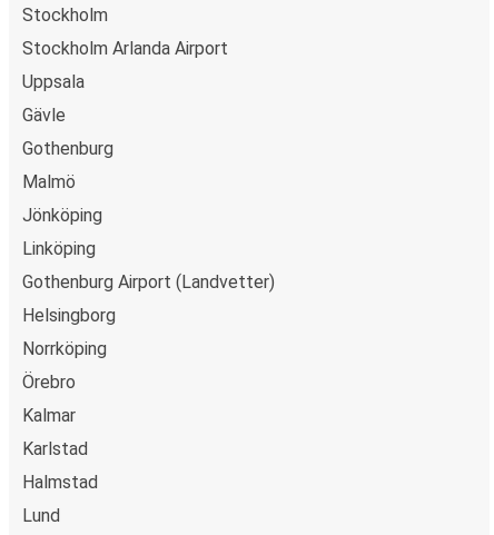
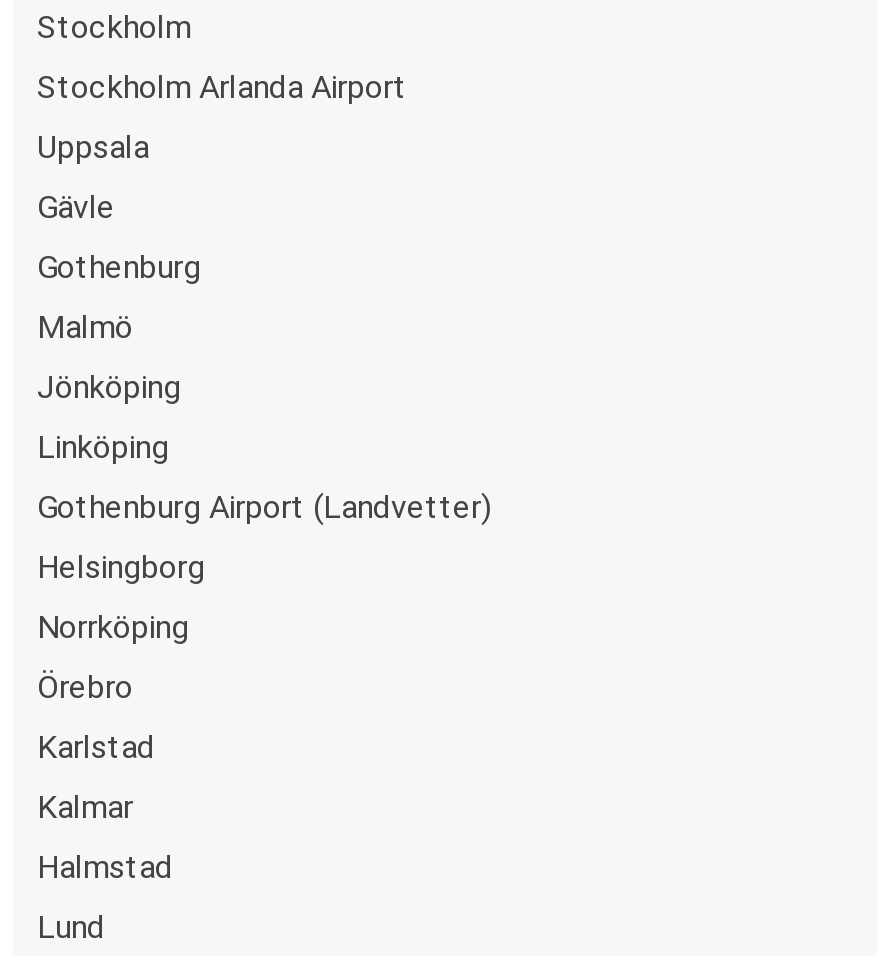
moved down: Kalmar

moved up: Karlstad
